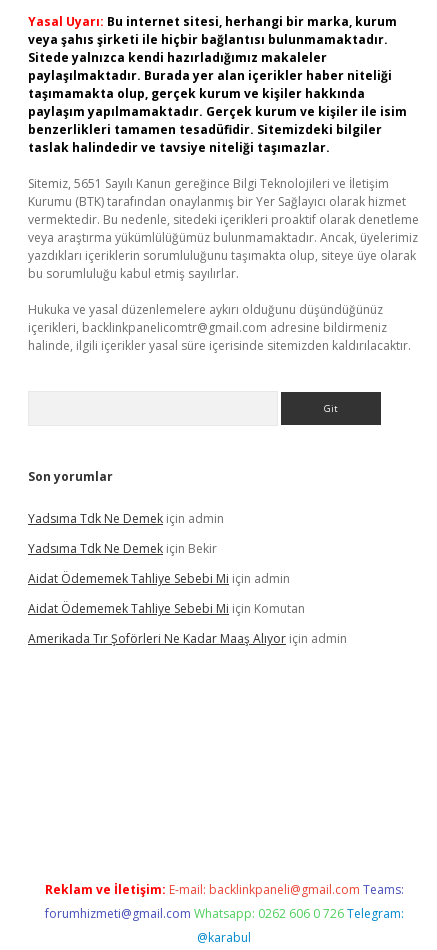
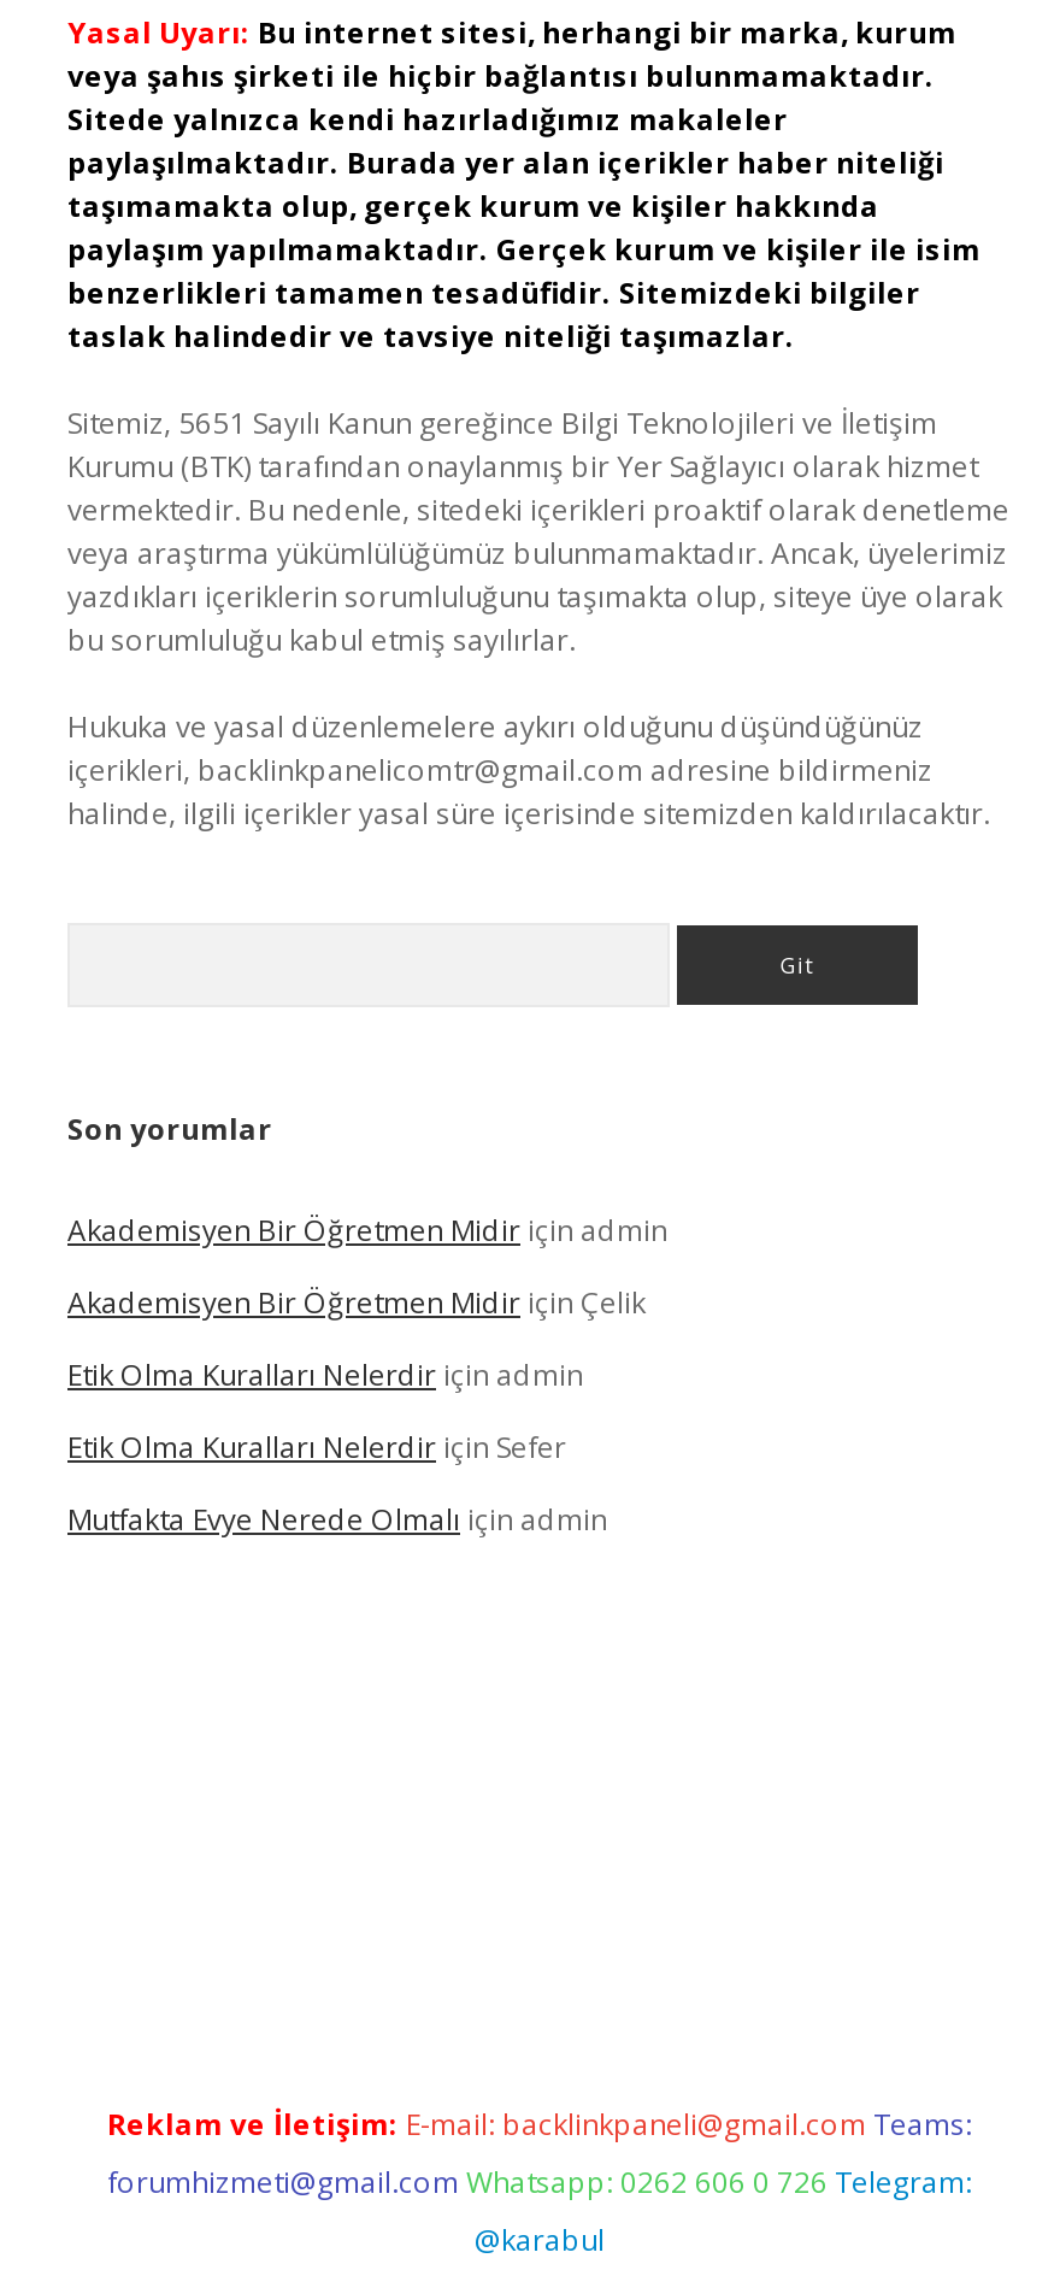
- Yadsıma Tdk Ne Demek için admin
+ Akademisyen Bir Öğretmen Midir için admin

- Yadsıma Tdk Ne Demek için Bekir
+ Akademisyen Bir Öğretmen Midir için Çelik

- Aidat Ödememek Tahliye Sebebi Mi için admin
+ Etik Olma Kuralları Nelerdir için admin

- Aidat Ödememek Tahliye Sebebi Mi için Komutan
+ Etik Olma Kuralları Nelerdir için Sefer

- Amerikada Tır Şoförleri Ne Kadar Maaş Alıyor için admin
+ Mutfakta Evye Nerede Olmalı için admin
